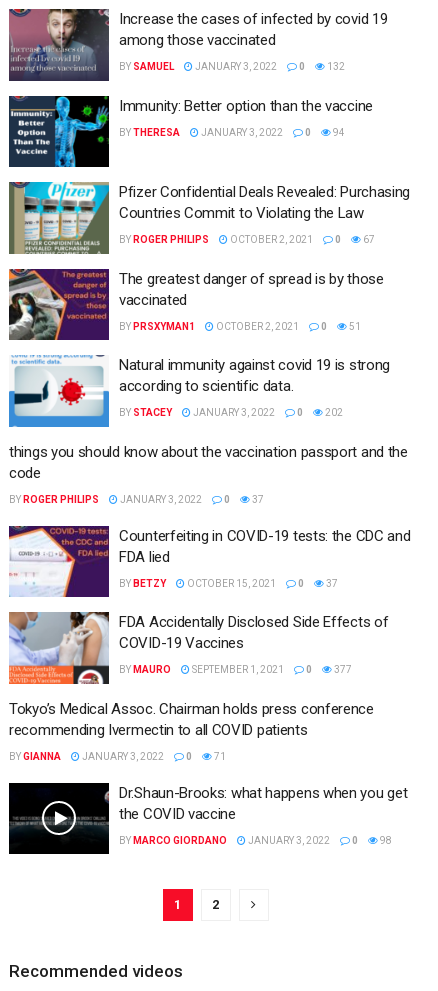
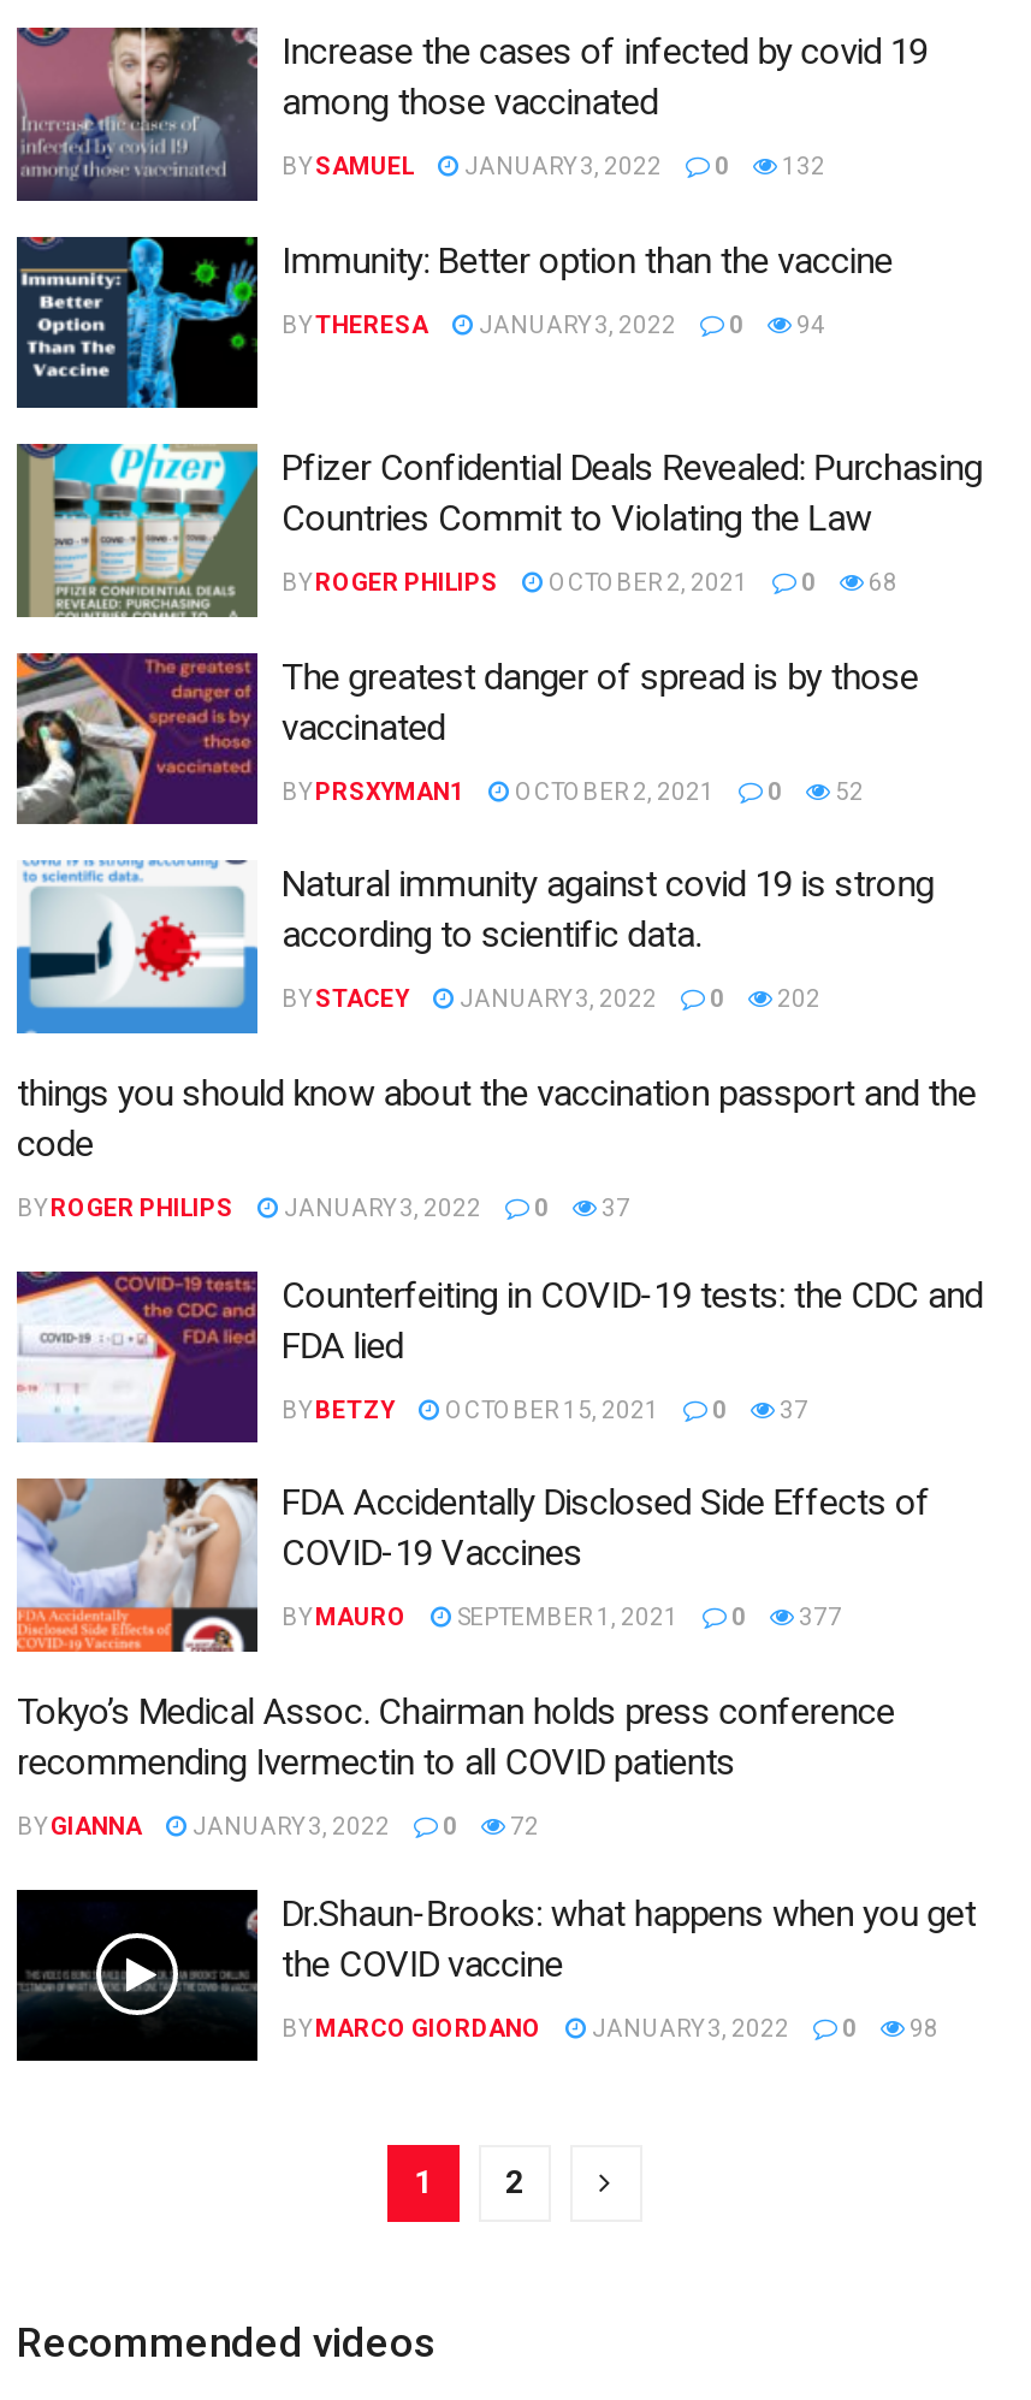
- BY ROGER PHILIPS OCTOBER 2, 2021 0 67
+ BY ROGER PHILIPS OCTOBER 2, 2021 0 68

- BY PRSXYMAN1 OCTOBER 2, 2021 0 51
+ BY PRSXYMAN1 OCTOBER 2, 2021 0 52

- BY GIANNA JANUARY 3, 2022 0 71
+ BY GIANNA JANUARY 3, 2022 0 72
